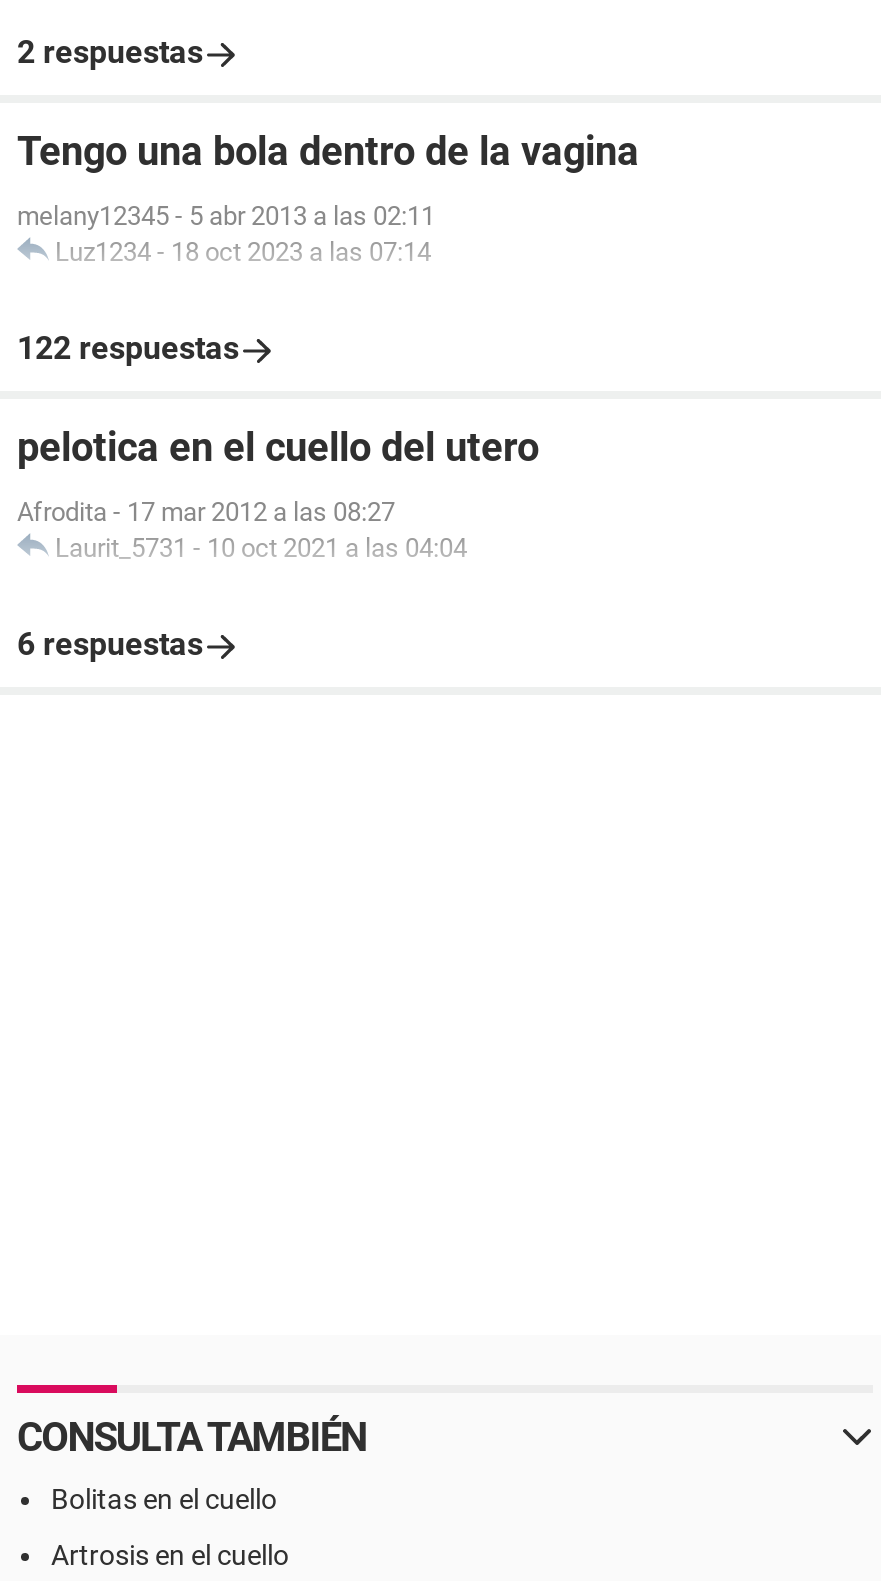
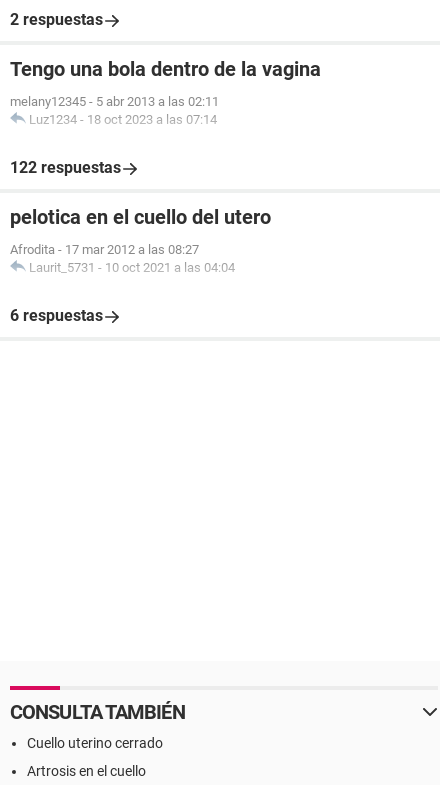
- Bolitas en el cuello
+ Cuello uterino cerrado
